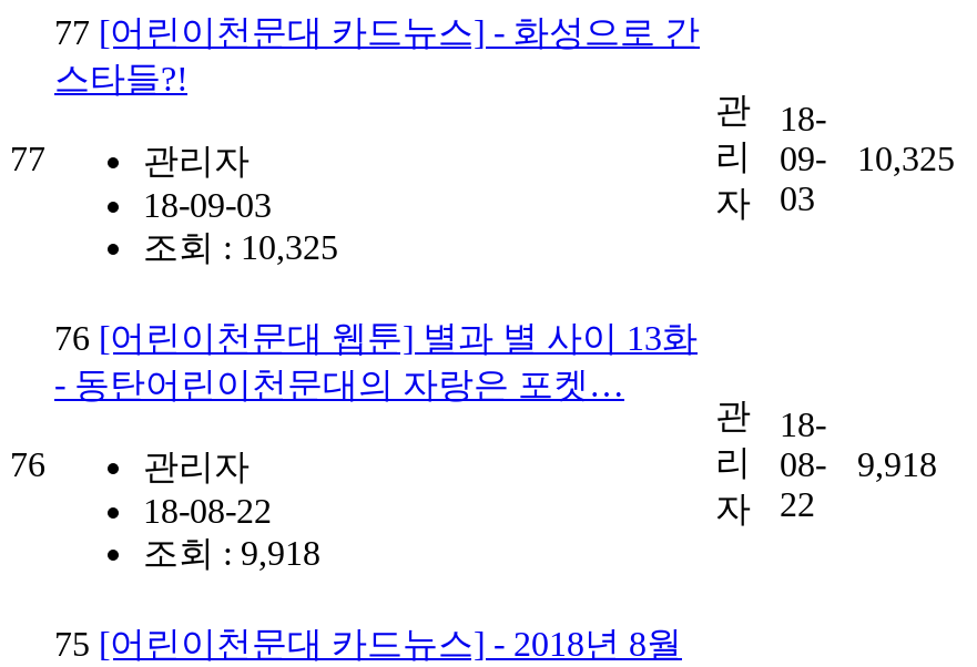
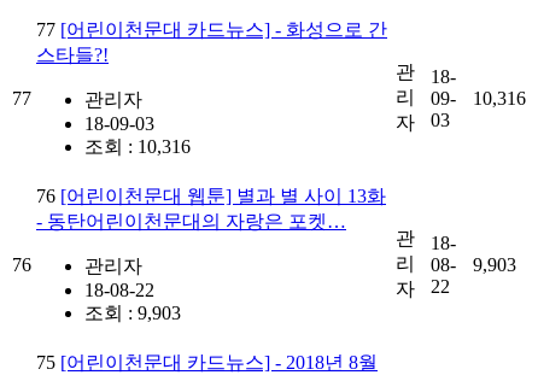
- 리 09- 10,325
+ 리 09- 10,316

- 조회 : 10,325
+ 조회 : 10,316

- 리 08- 9,918
+ 리 08- 9,903

- 조회 : 9,918
+ 조회 : 9,903
